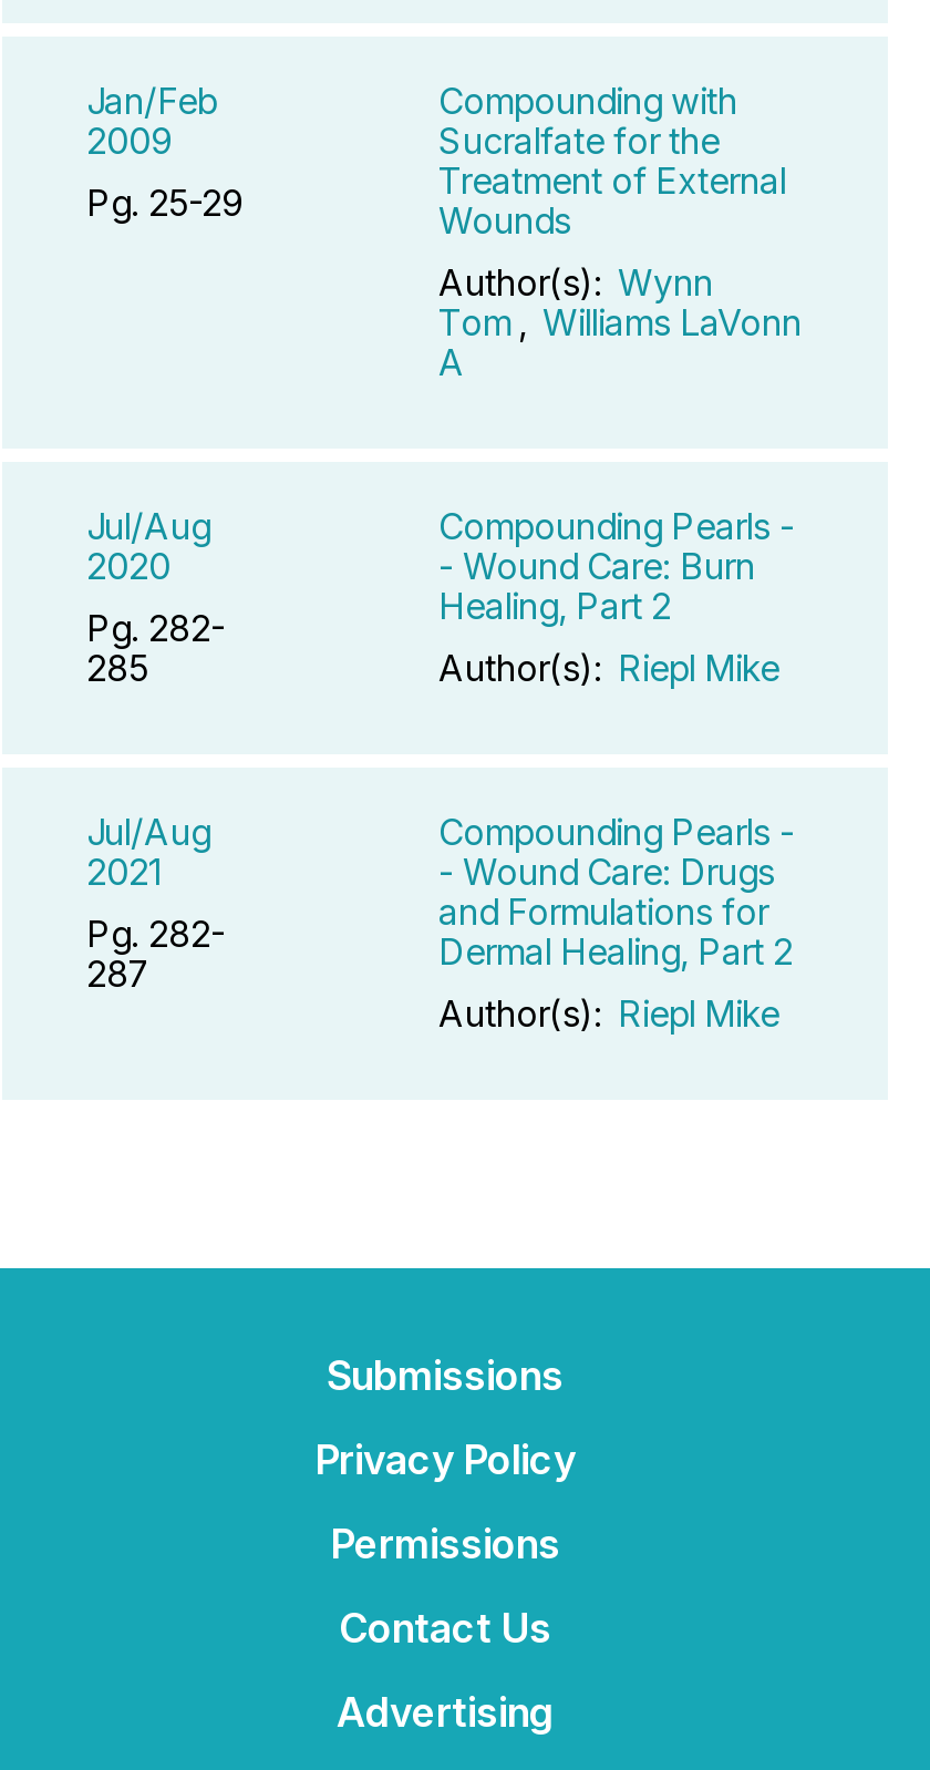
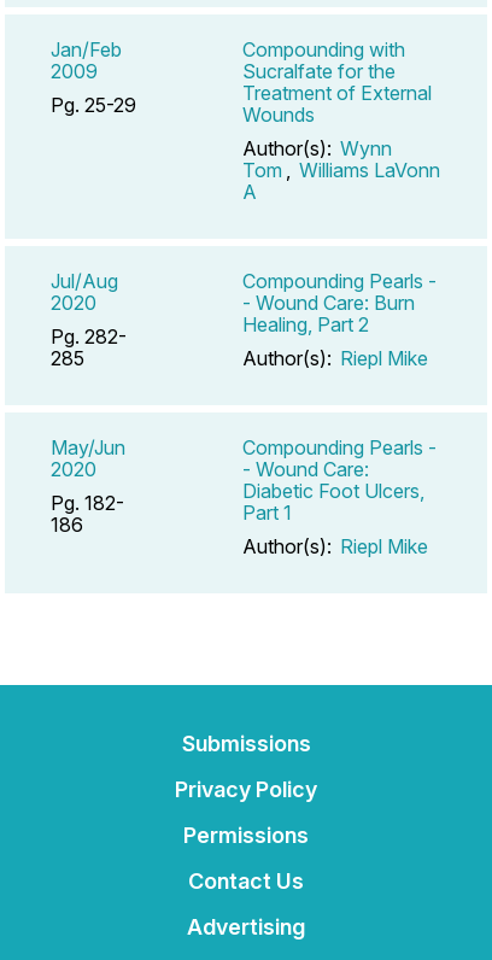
- Jul/Aug
- 2021
- Pg. 282-
- 287
+ May/Jun
+ 2020
+ Pg. 182-
+ 186

- - Wound Care: Drugs
- and Formulations for
- Dermal Healing, Part 2
+ - Wound Care:
+ Diabetic Foot Ulcers,
+ Part 1
